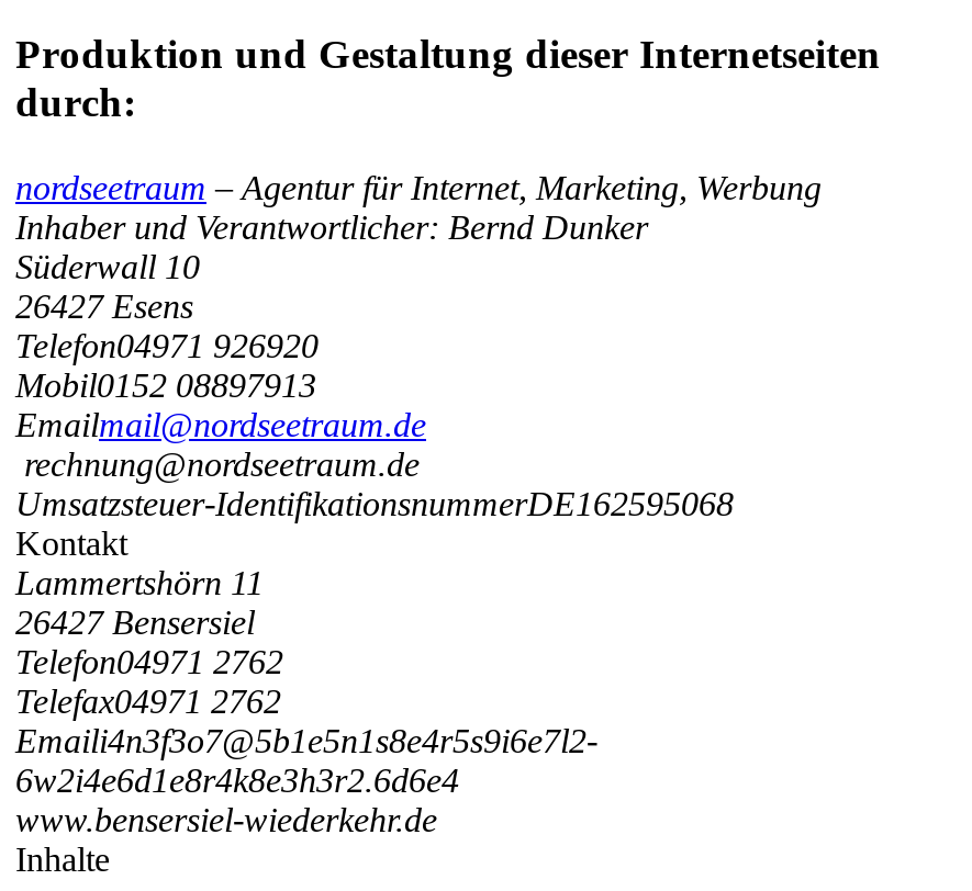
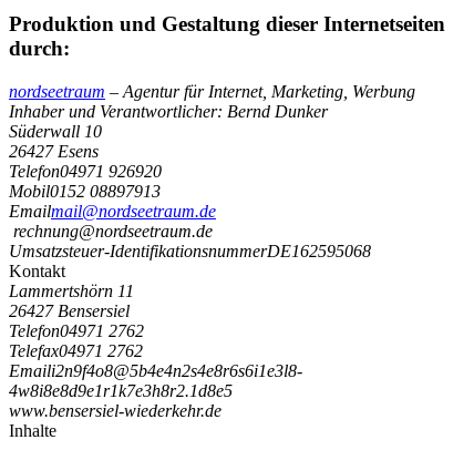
- Emaili4n3f3o7@5b1e5n1s8e4r5s9i6e7l2-
+ Emaili2n9f4o8@5b4e4n2s4e8r6s6i1e3l8-

- 6w2i4e6d1e8r4k8e3h3r2.6d6e4
+ 4w8i8e8d9e1r1k7e3h8r2.1d8e5
